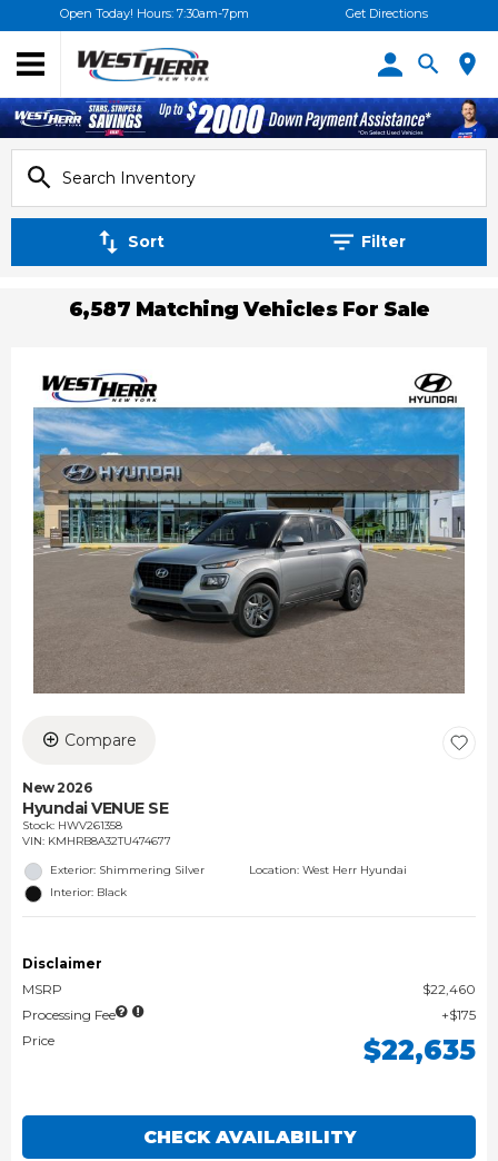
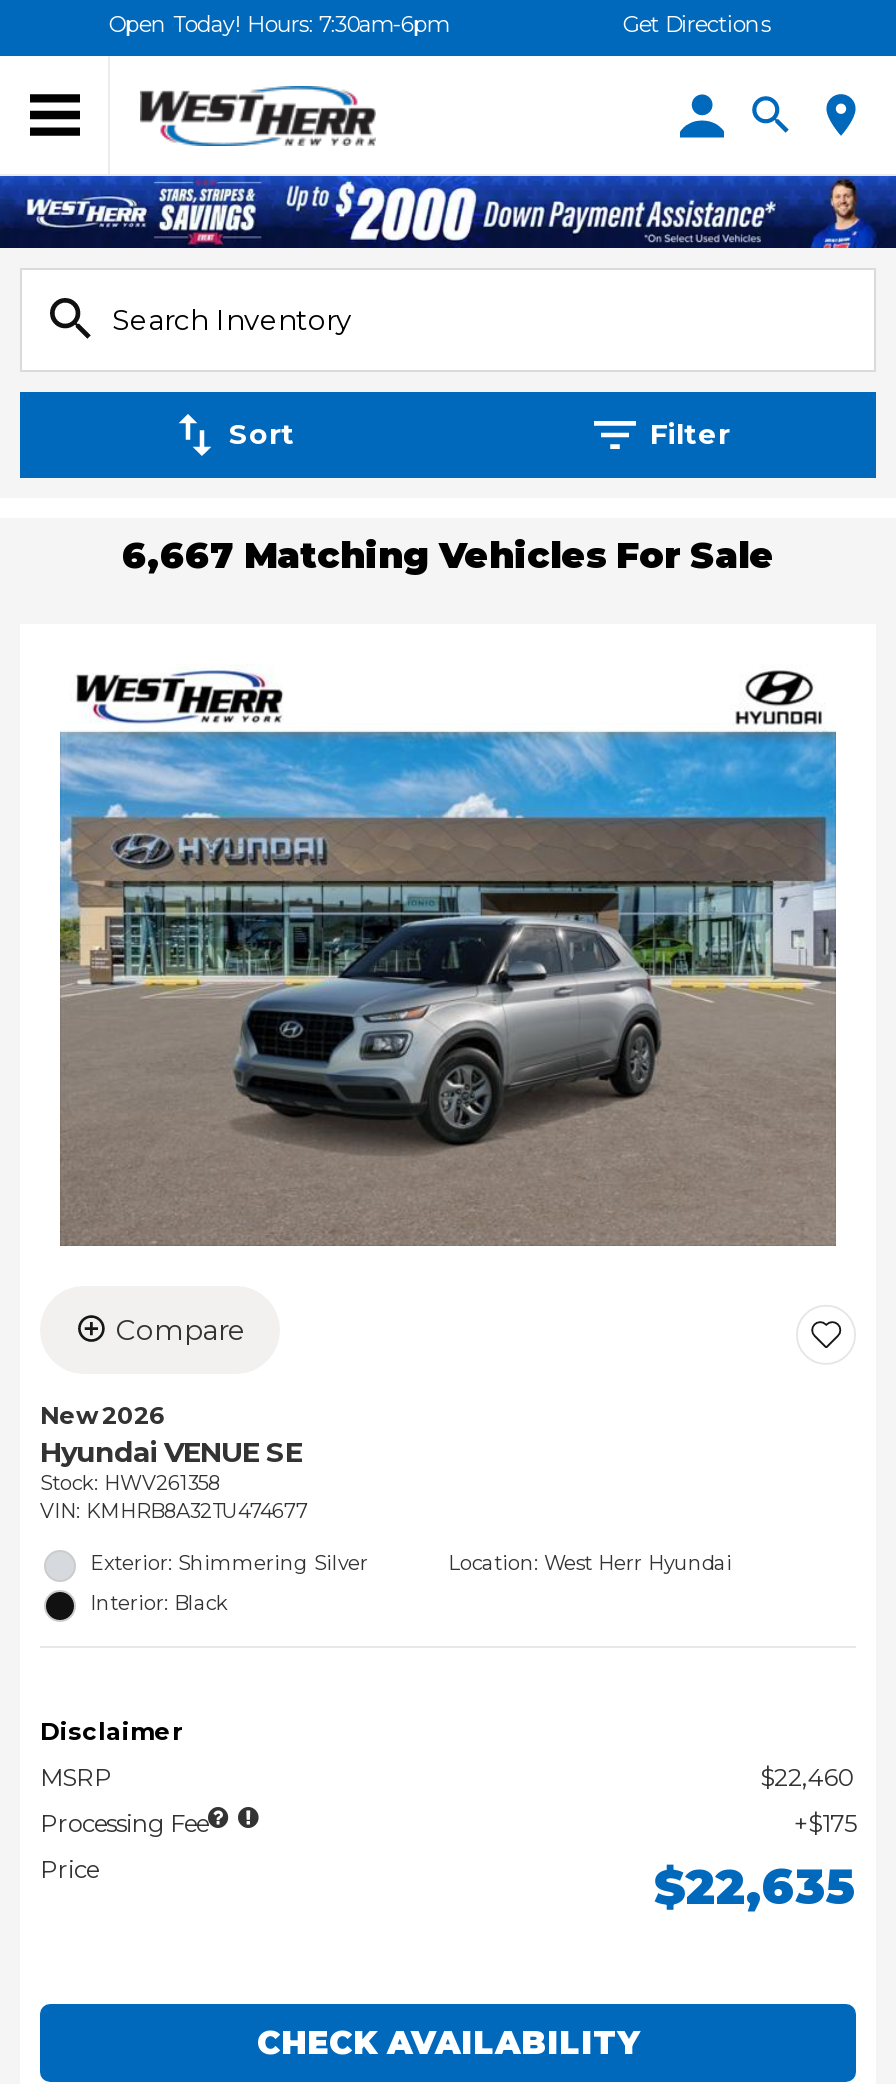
- Open Today! Hours: 7:30am-7pm
+ Open Today! Hours: 7:30am-6pm

- 6,587 Matching Vehicles For Sale
+ 6,667 Matching Vehicles For Sale
